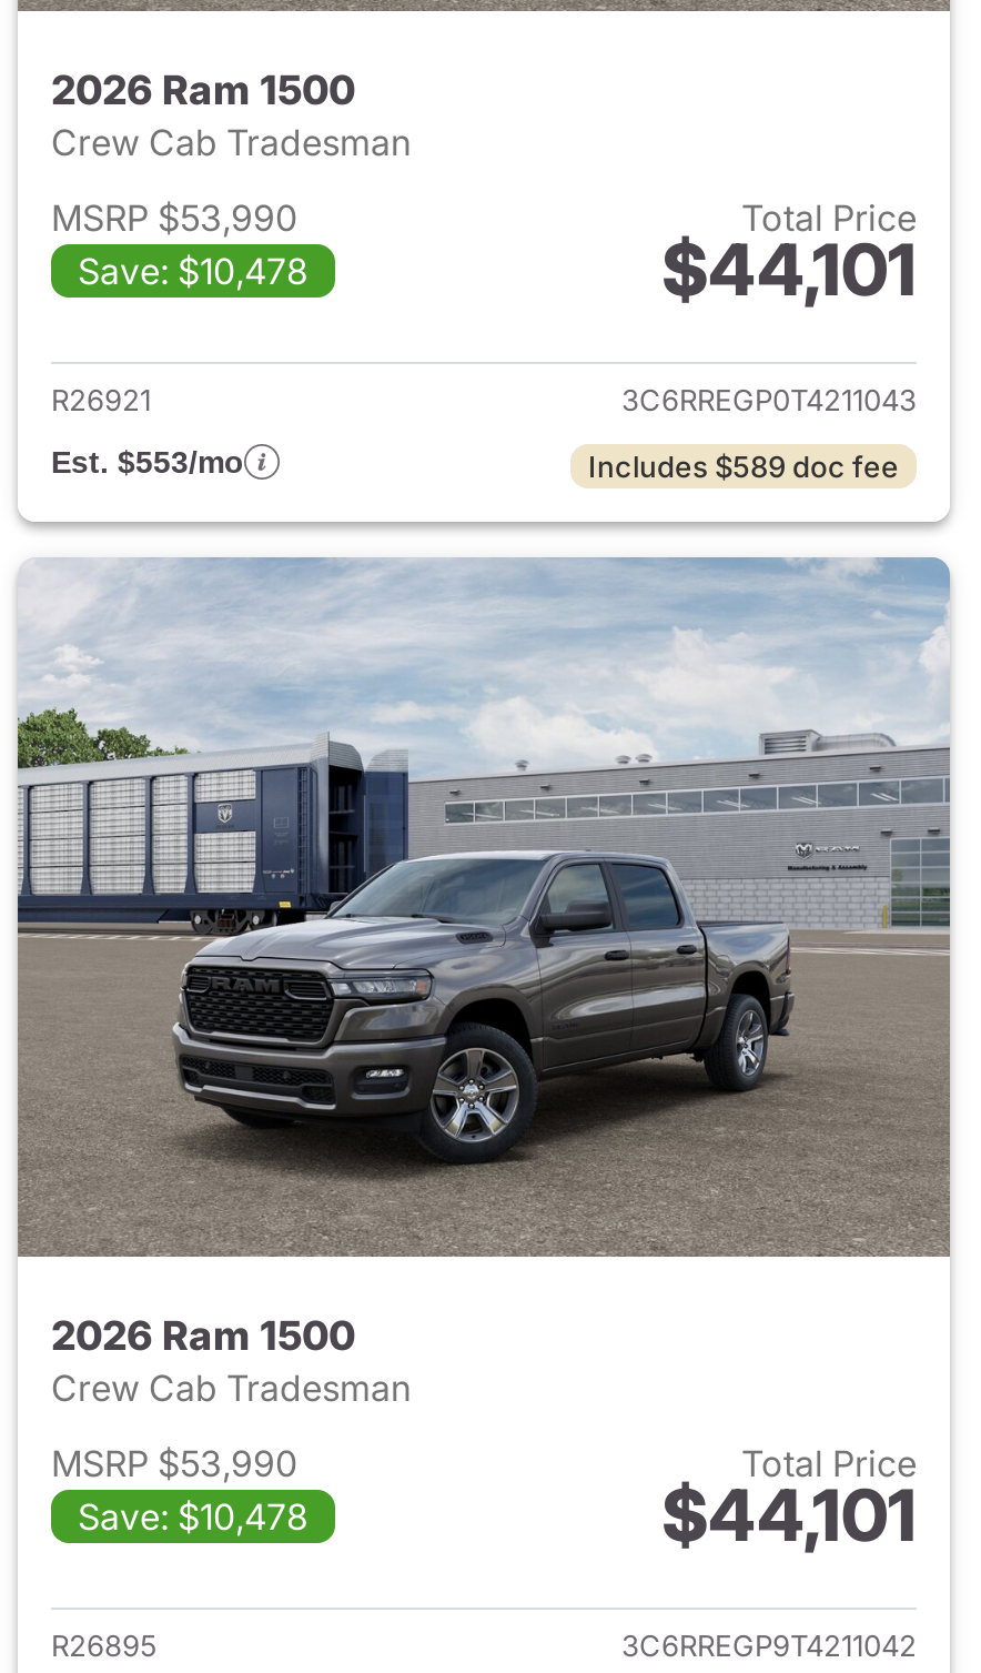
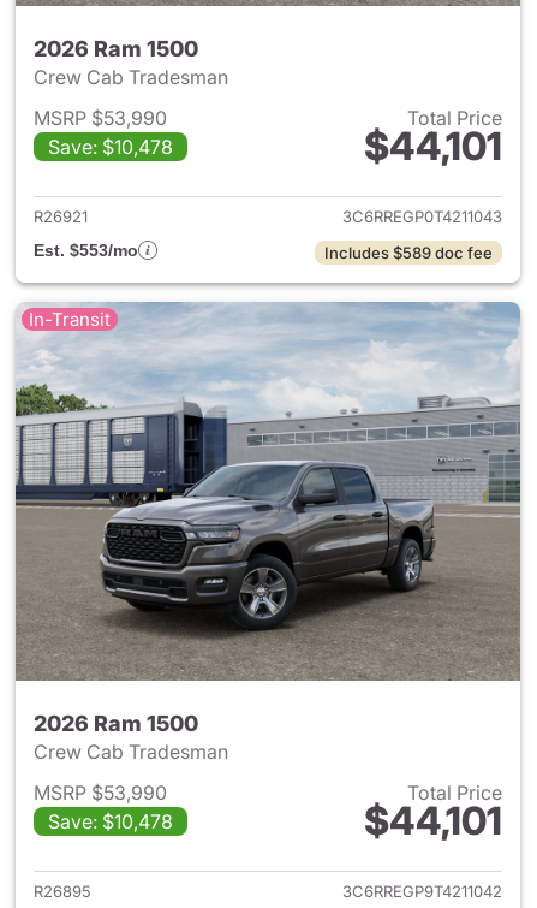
+ In-Transit
